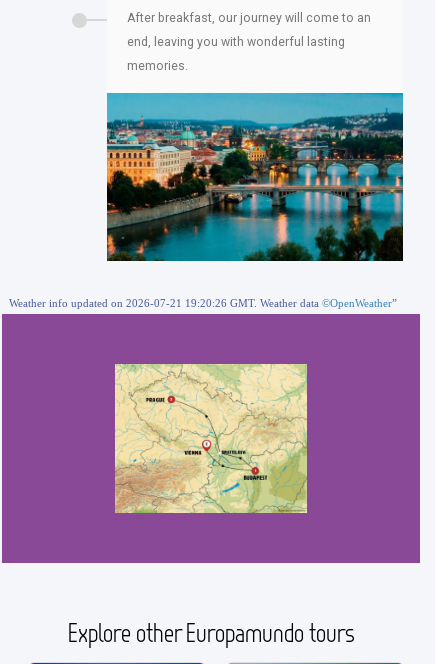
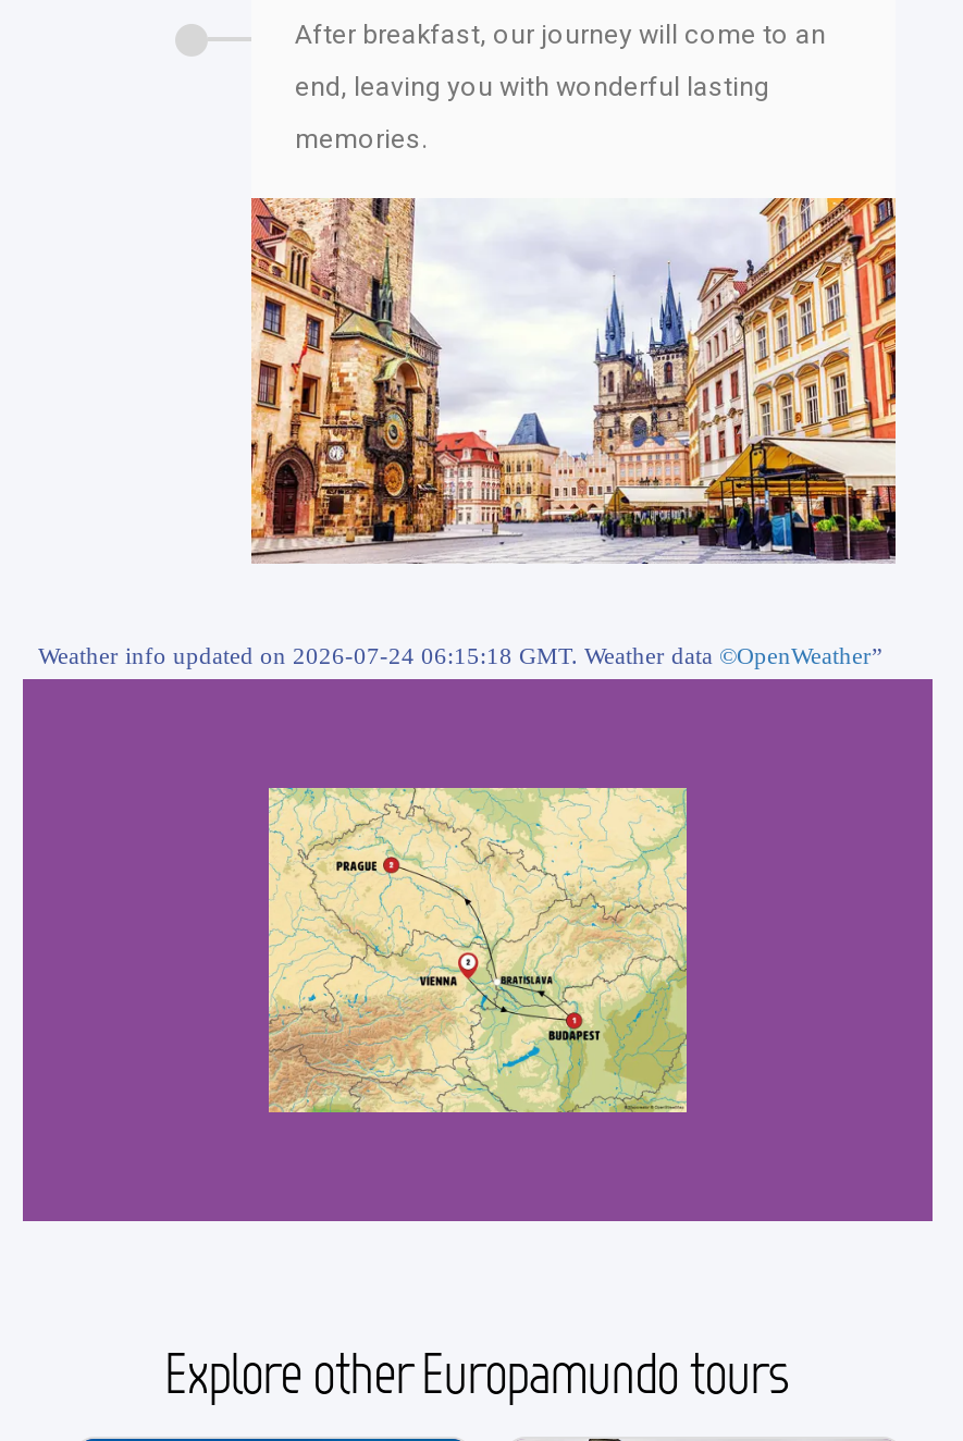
- [image]
- Weather info updated on 2026-07-21 19:20:26 GMT. Weather data ©OpenWeather”
+ [image]
+ Weather info updated on 2026-07-24 06:15:18 GMT. Weather data ©OpenWeather”
